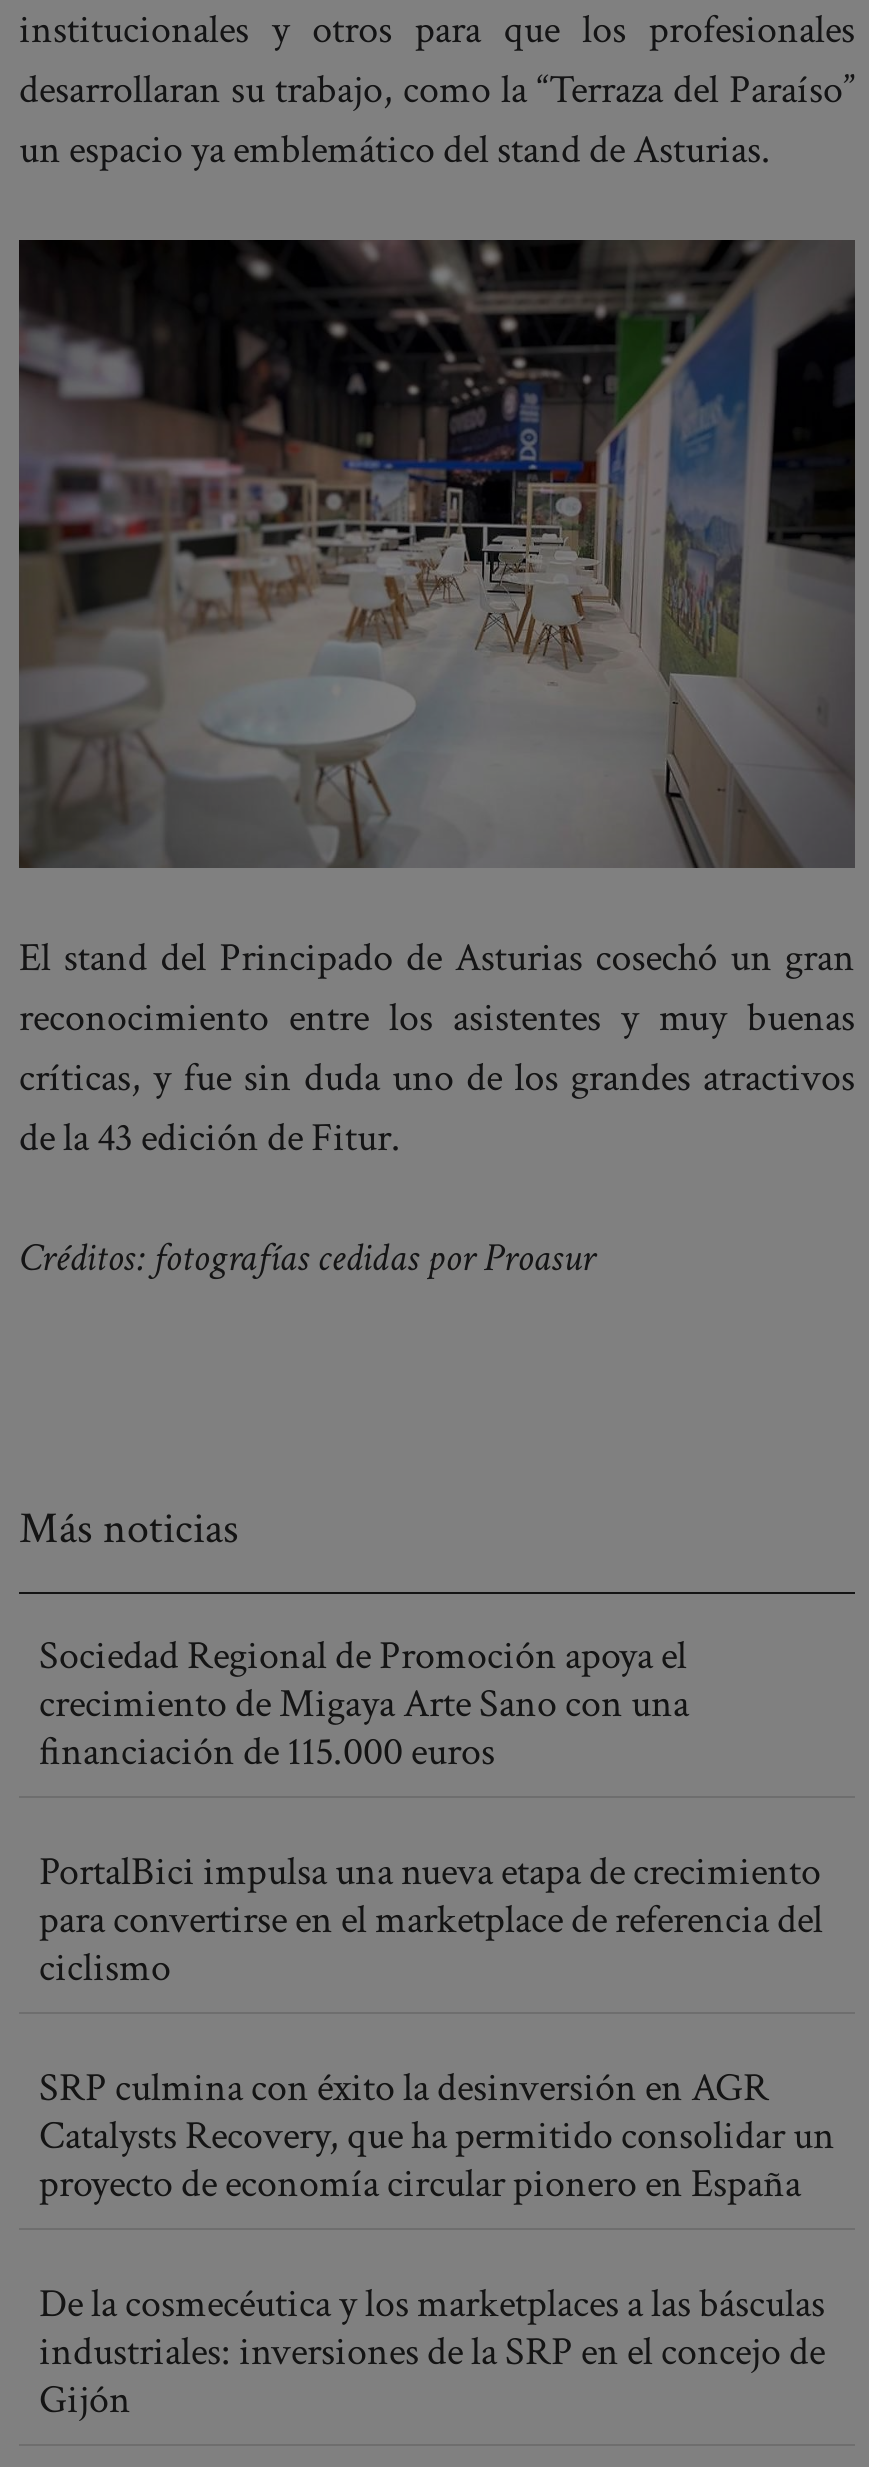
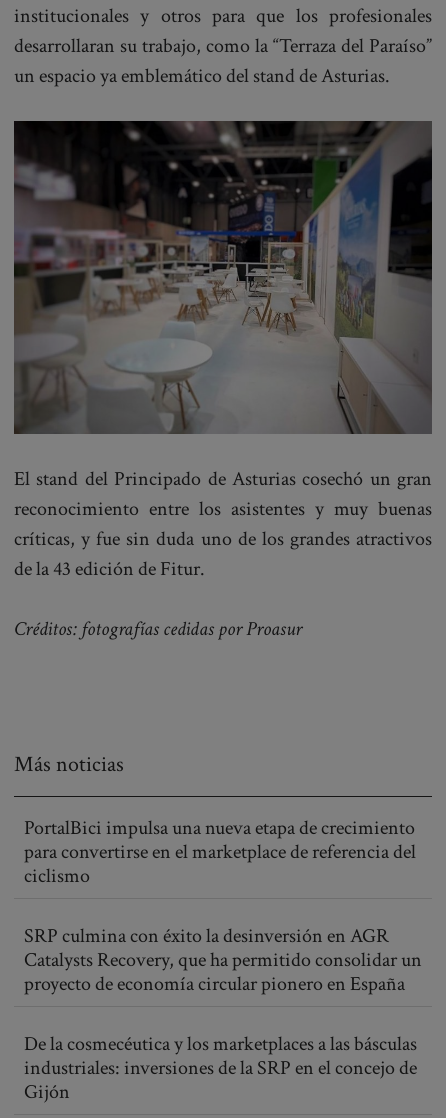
- Sociedad Regional de Promoción apoya el
- crecimiento de Migaya Arte Sano con una
- financiación de 115.000 euros
